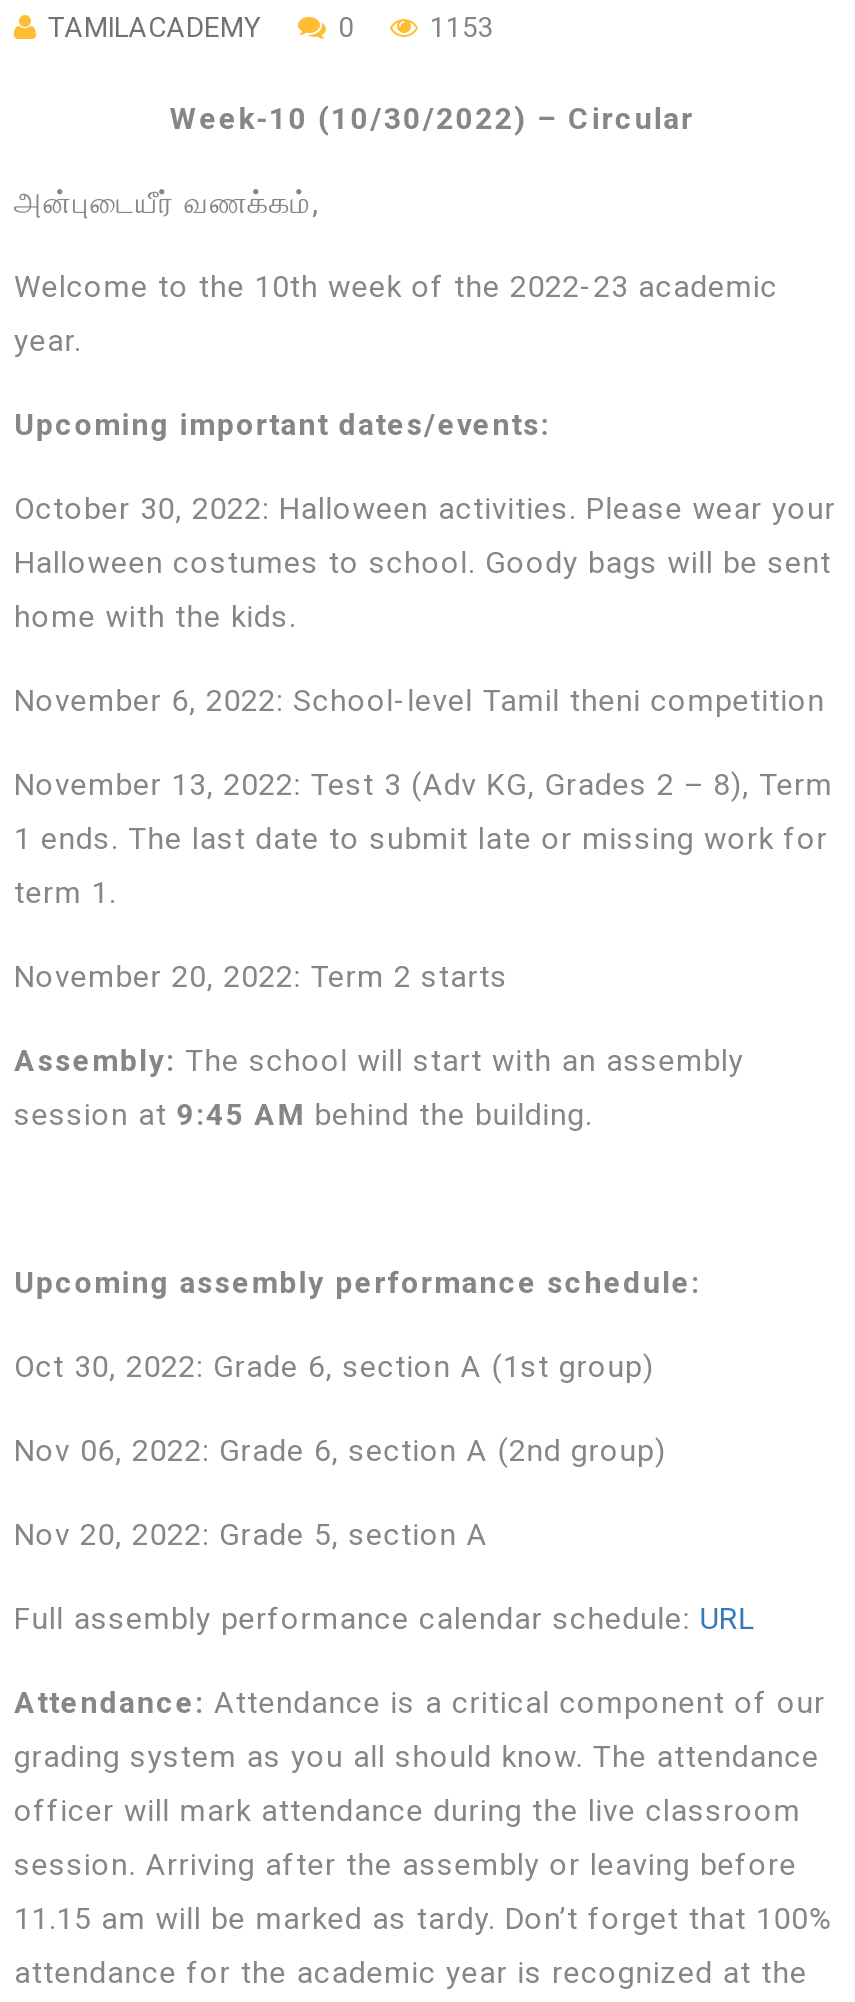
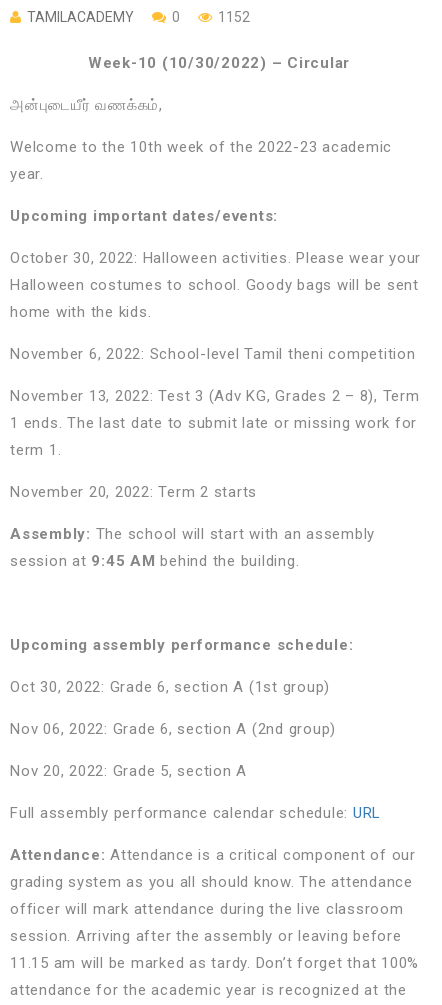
- 1153
+ 1152
